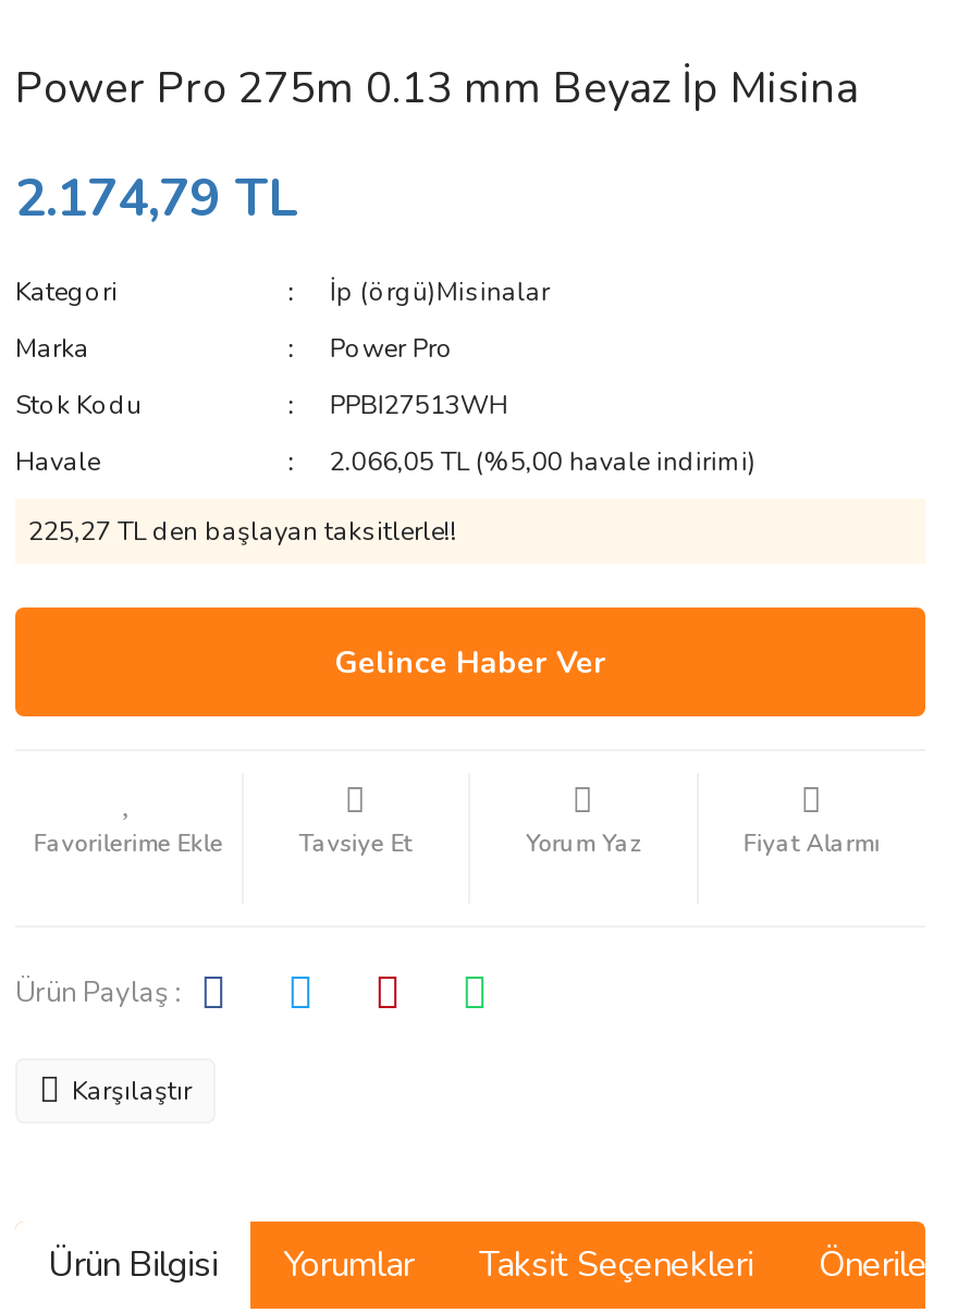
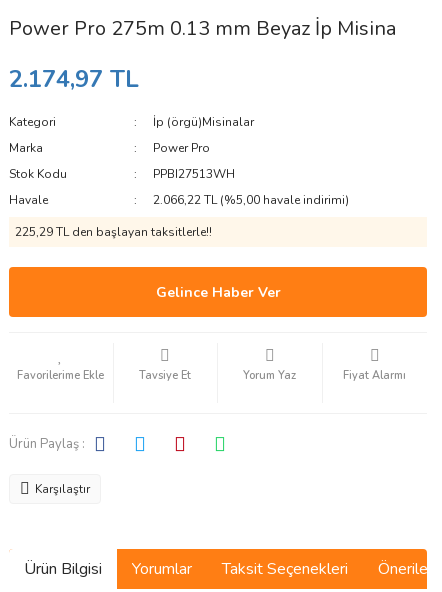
- 2.174,79 TL
+ 2.174,97 TL

- 2.066,05 TL (%5,00 havale indirimi)
+ 2.066,22 TL (%5,00 havale indirimi)

- 225,27 TL den başlayan taksitlerle!!
+ 225,29 TL den başlayan taksitlerle!!
